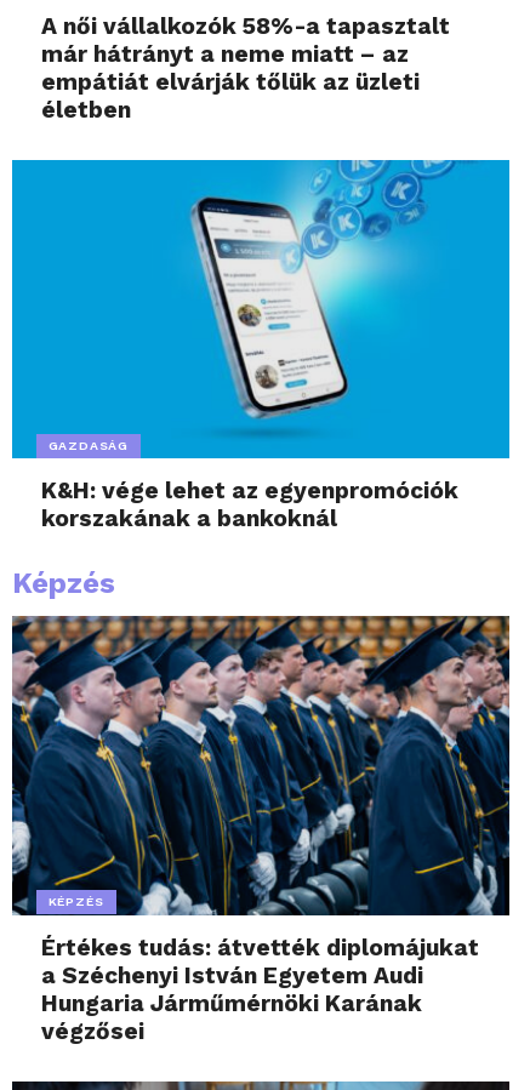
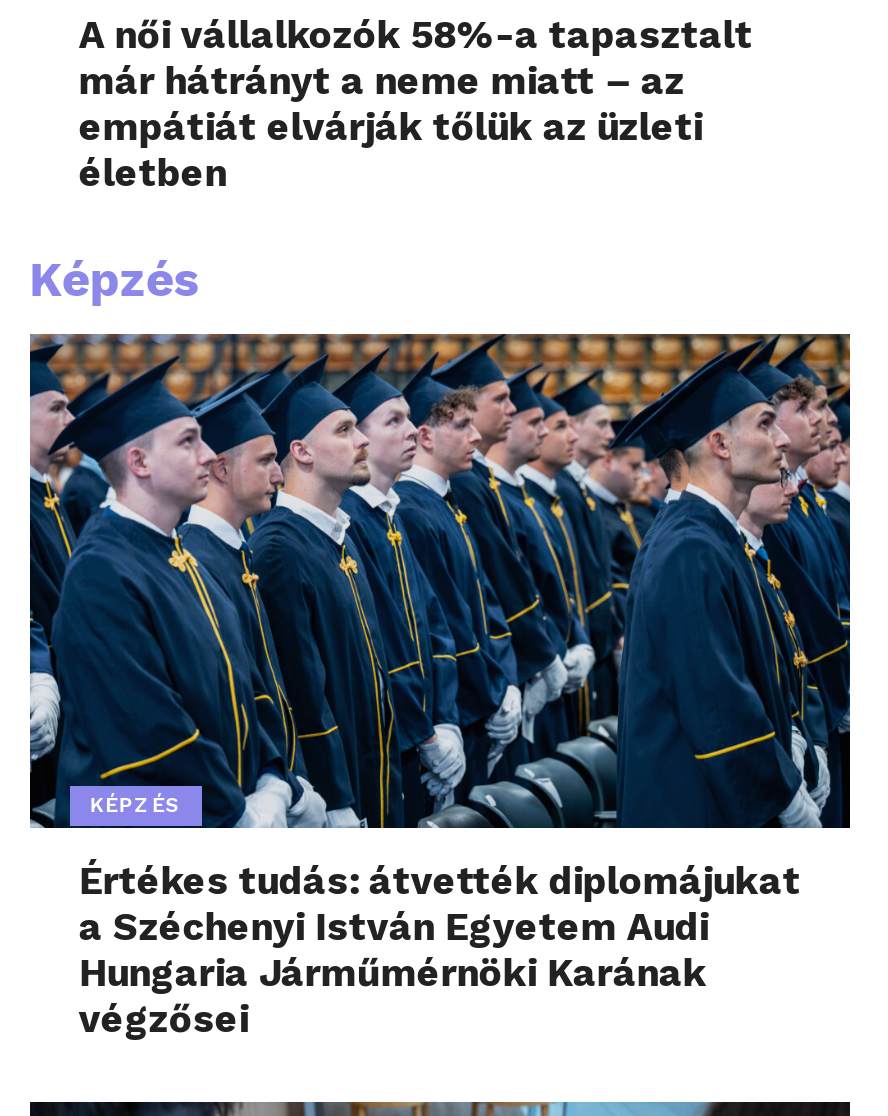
- [image]
- GAZDASÁG
- K&H: vége lehet az egyenpromóciók
- korszakának a bankoknál
